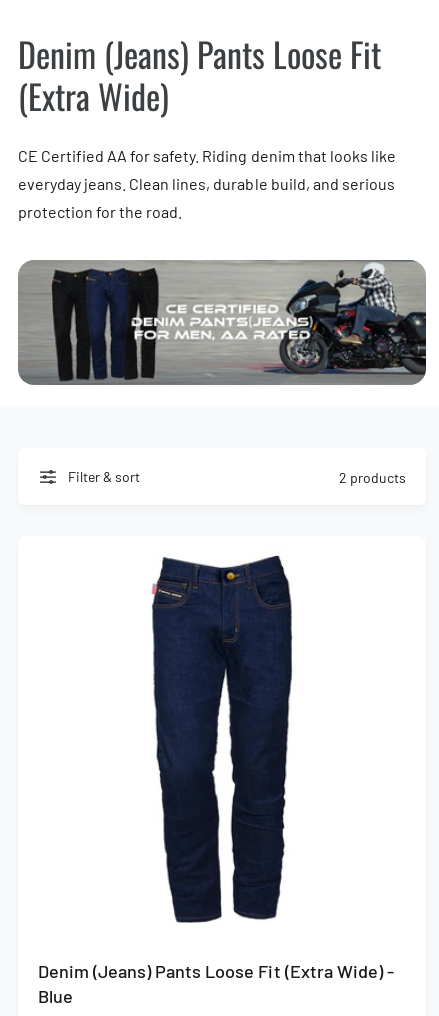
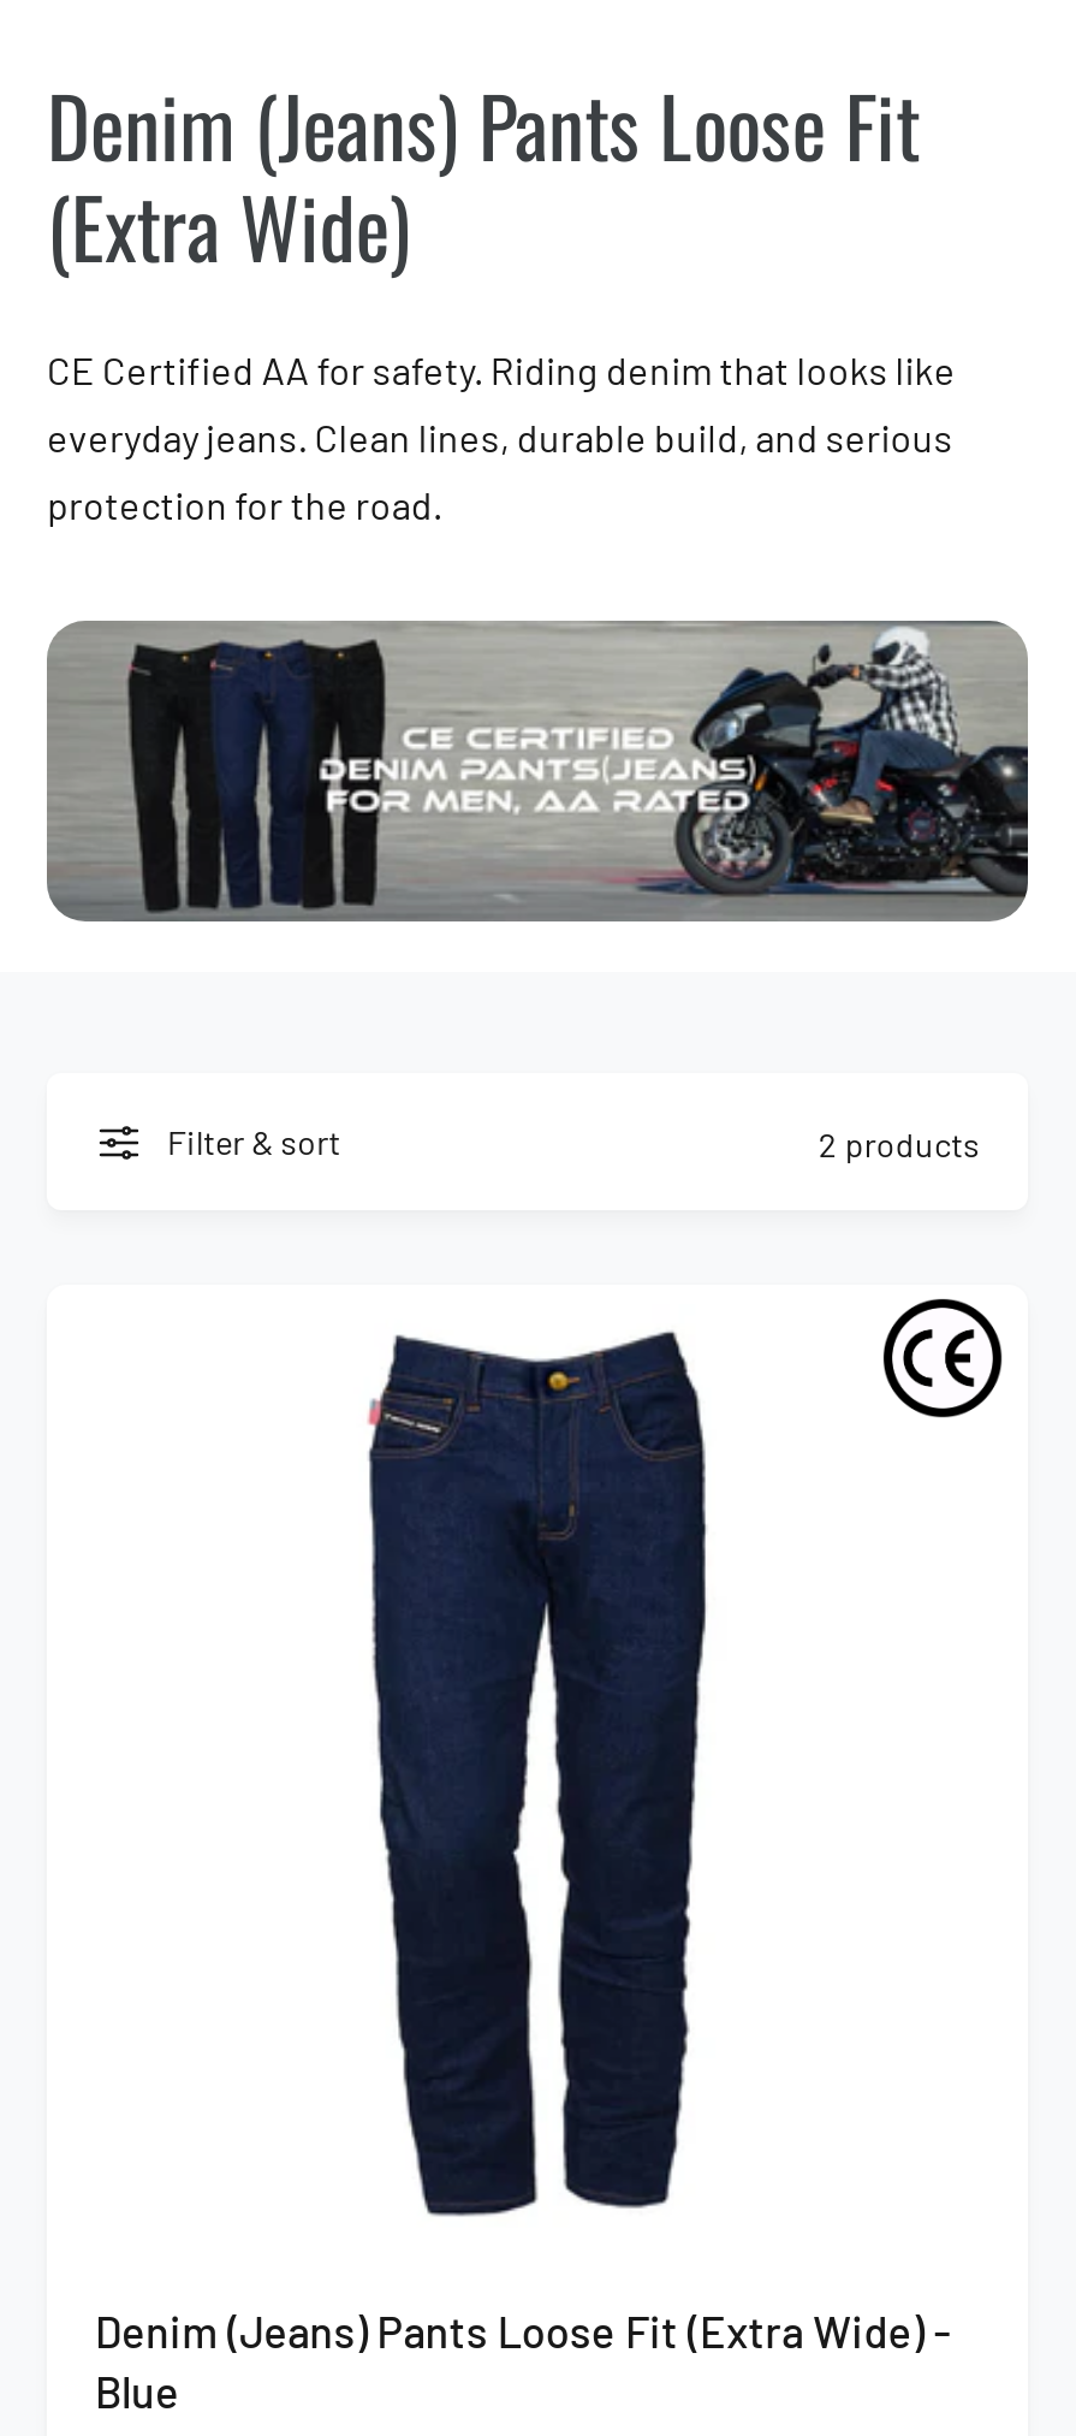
+ [image]
